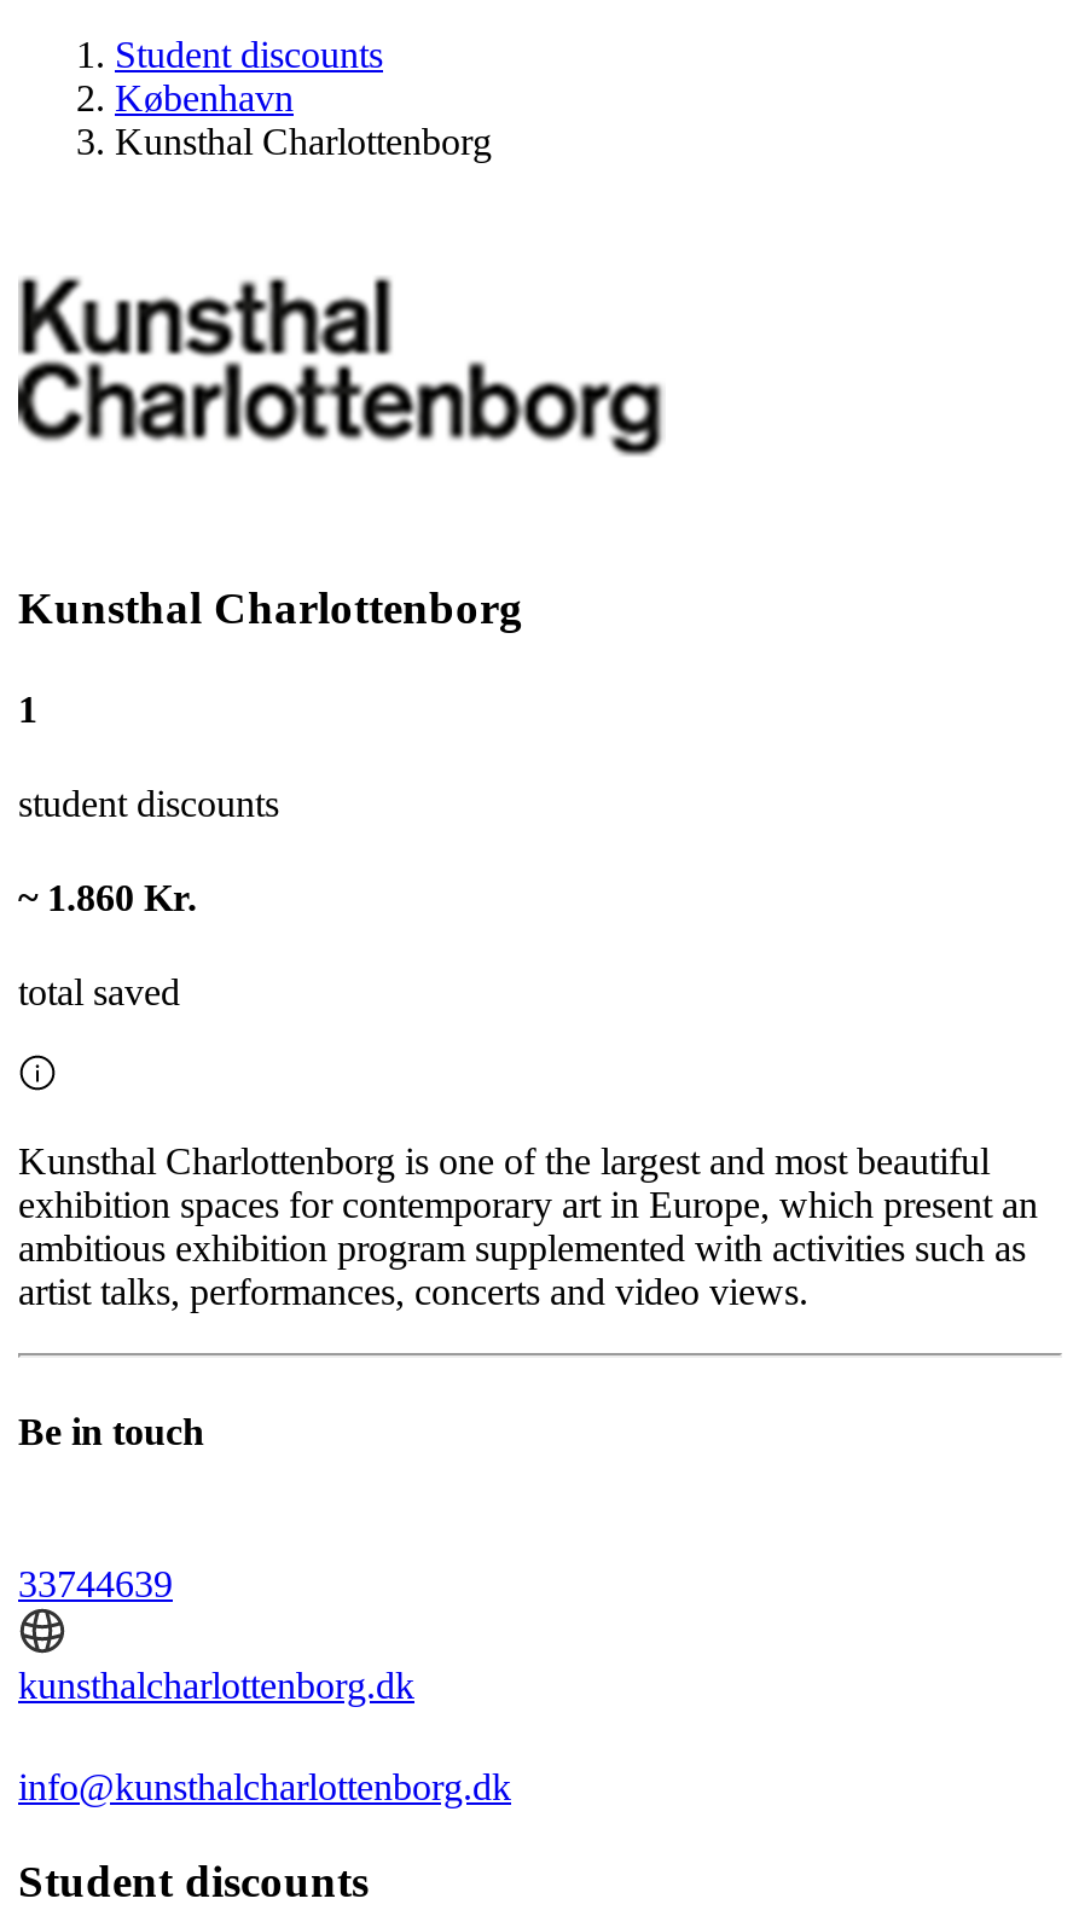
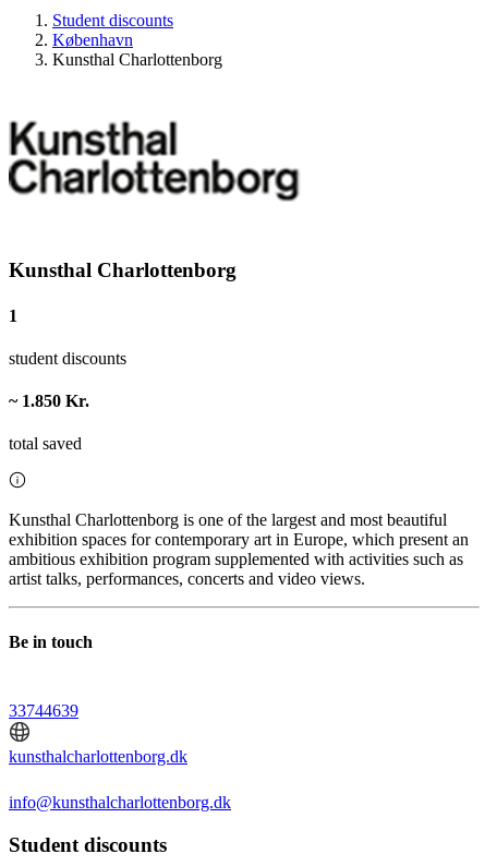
- ~ 1.860 Kr.
+ ~ 1.850 Kr.
